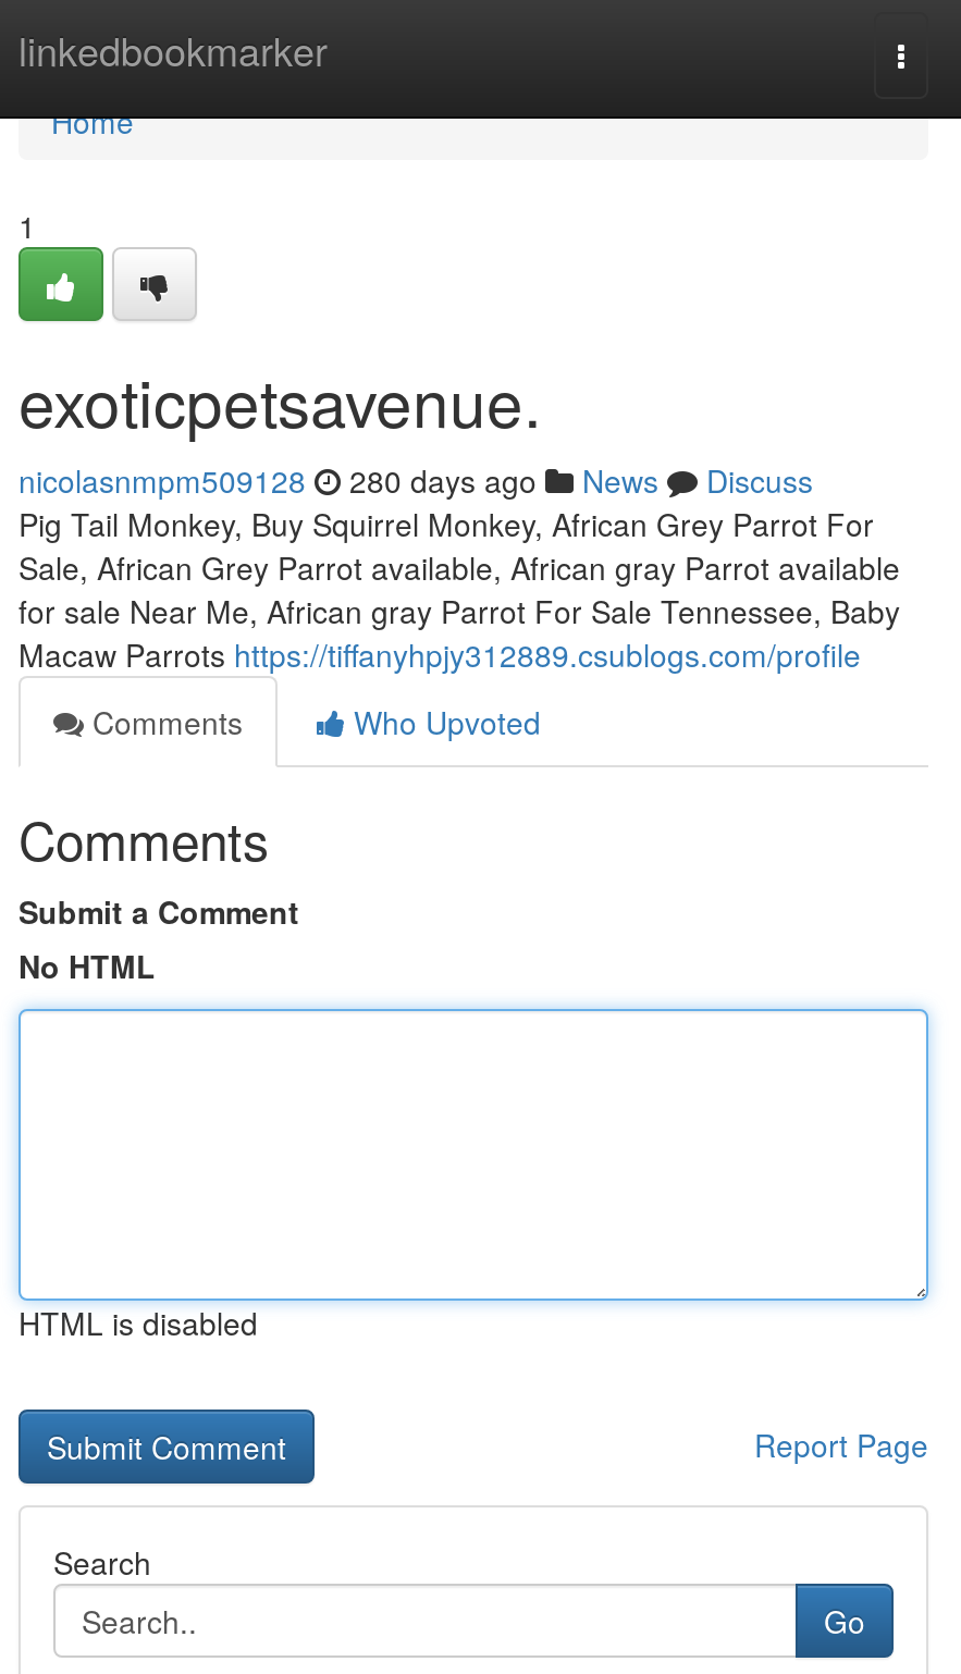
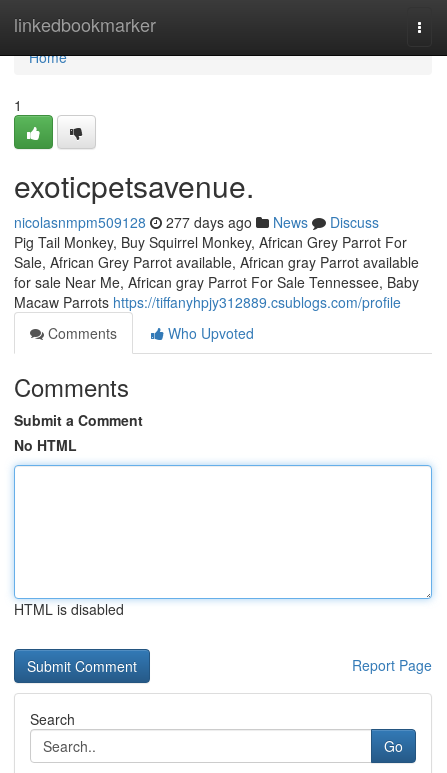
- nicolasnmpm509128 280 days ago News Discuss
+ nicolasnmpm509128 277 days ago News Discuss
